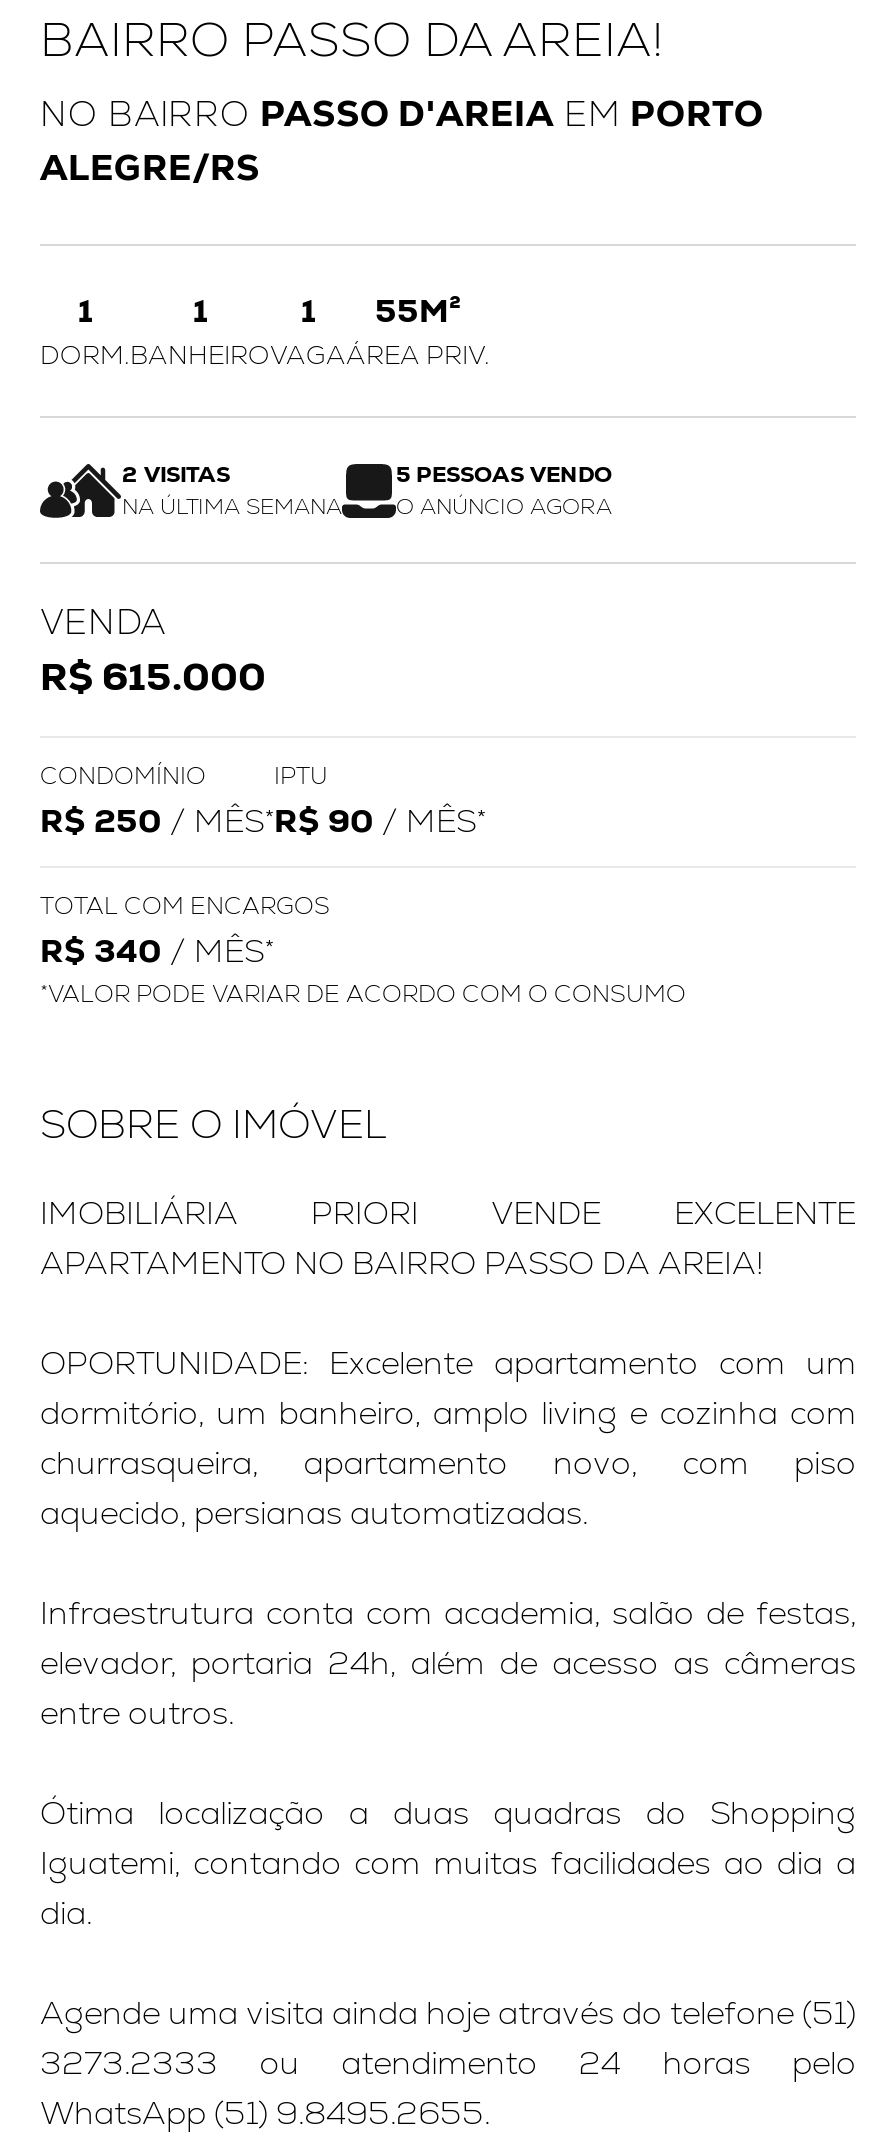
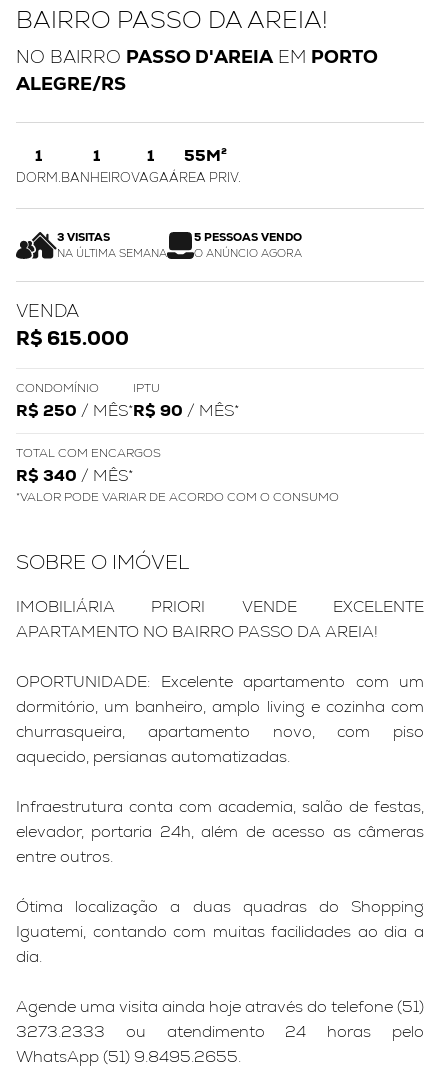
- 2 VISITAS
+ 3 VISITAS
